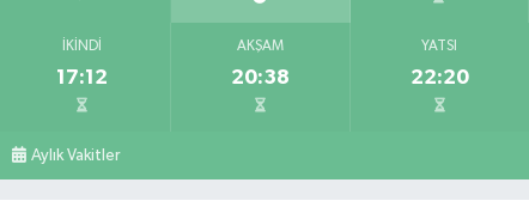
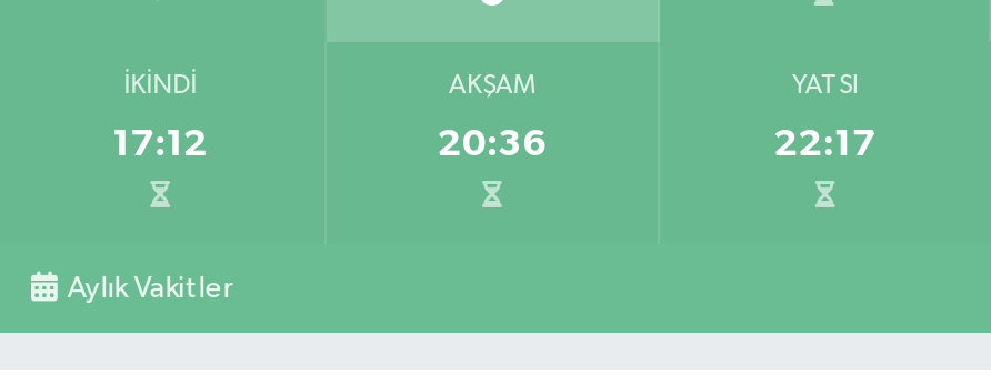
- 20:38
+ 20:36

- 22:20
+ 22:17
